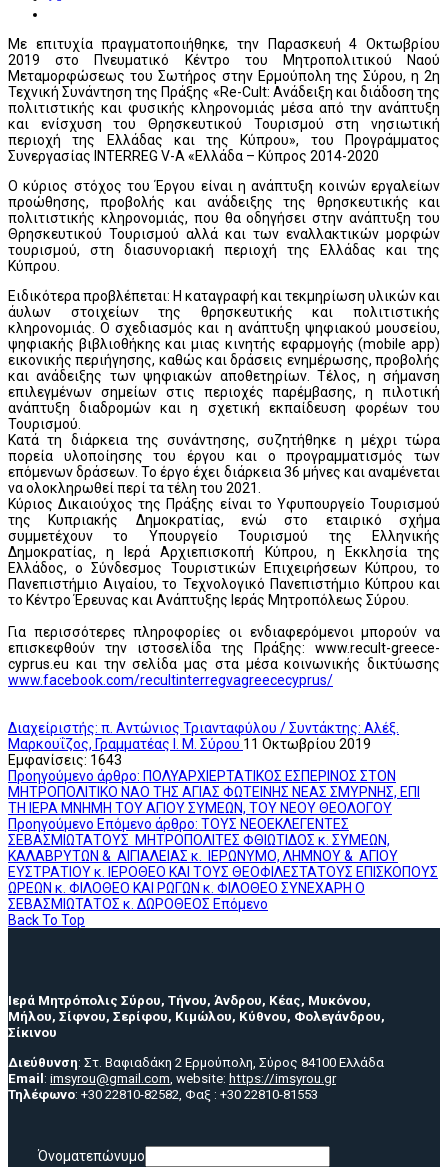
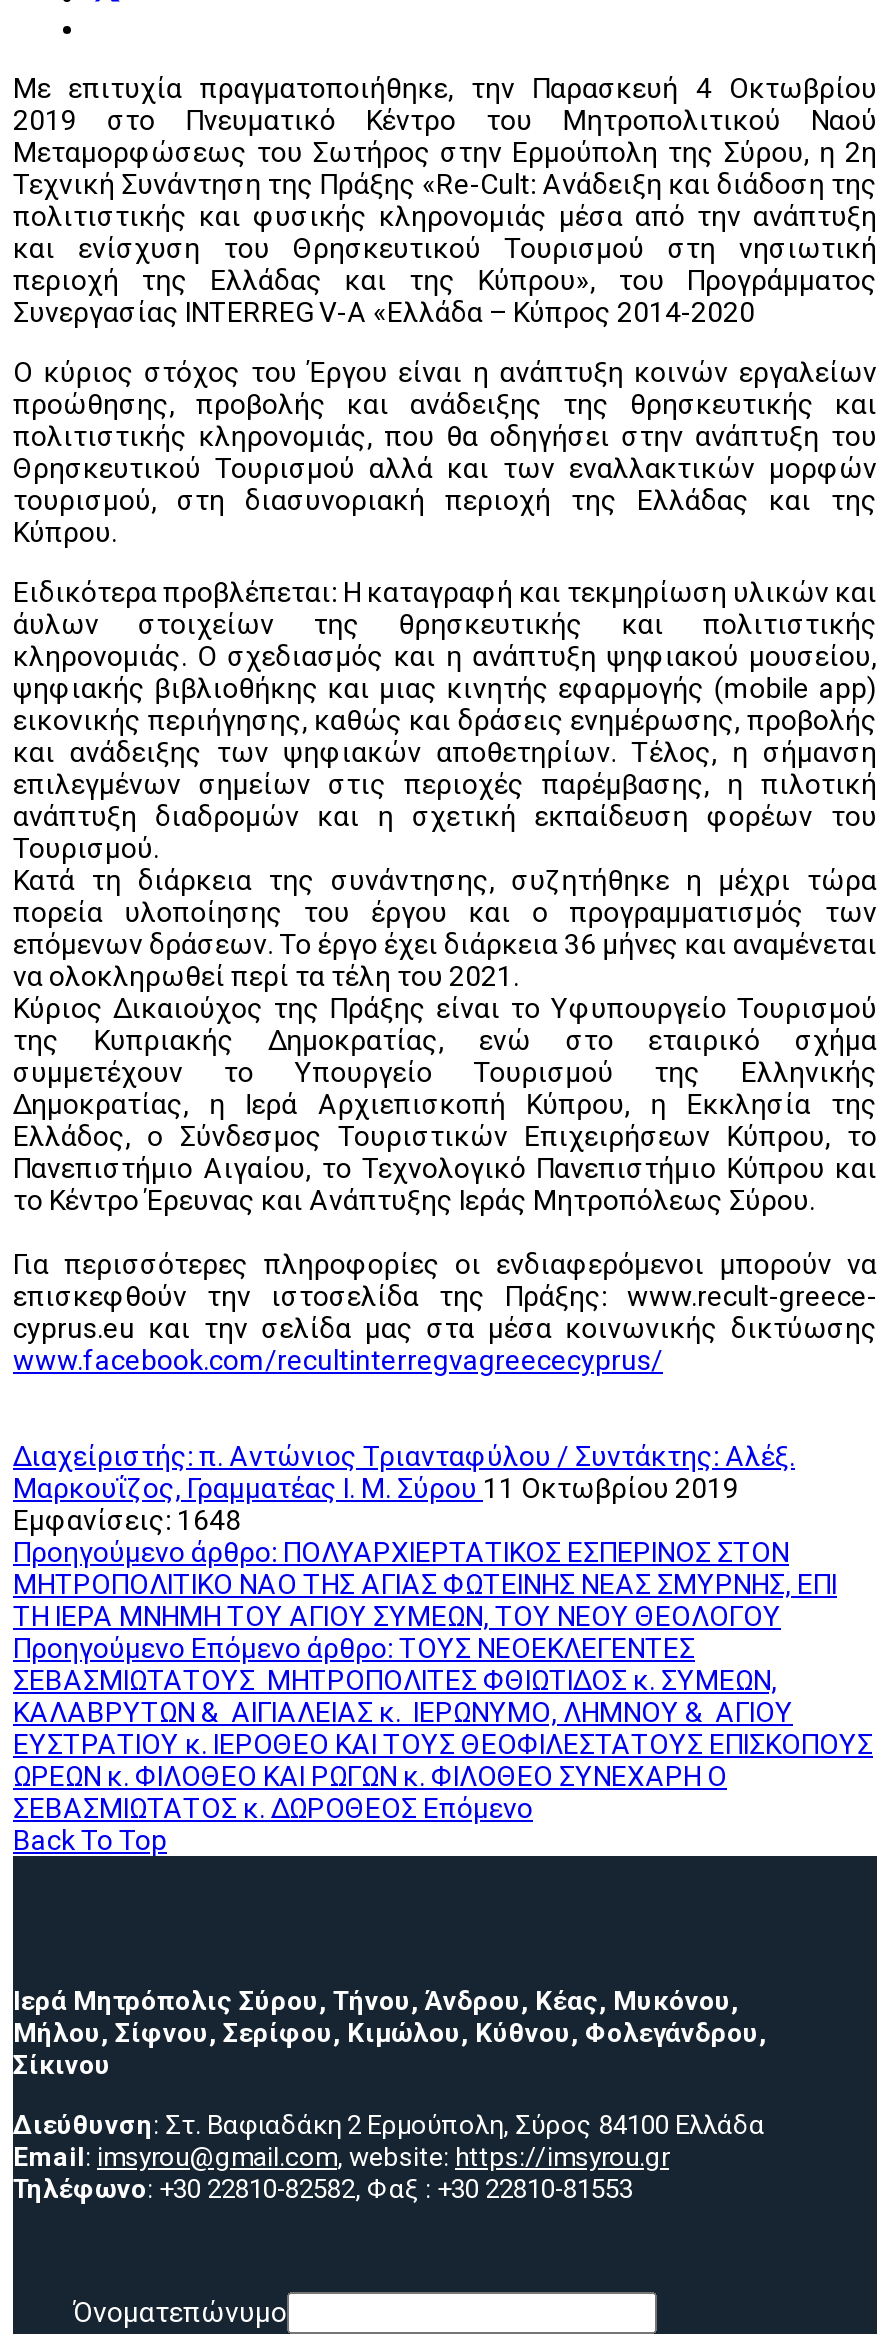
- Εμφανίσεις: 1643
+ Εμφανίσεις: 1648
